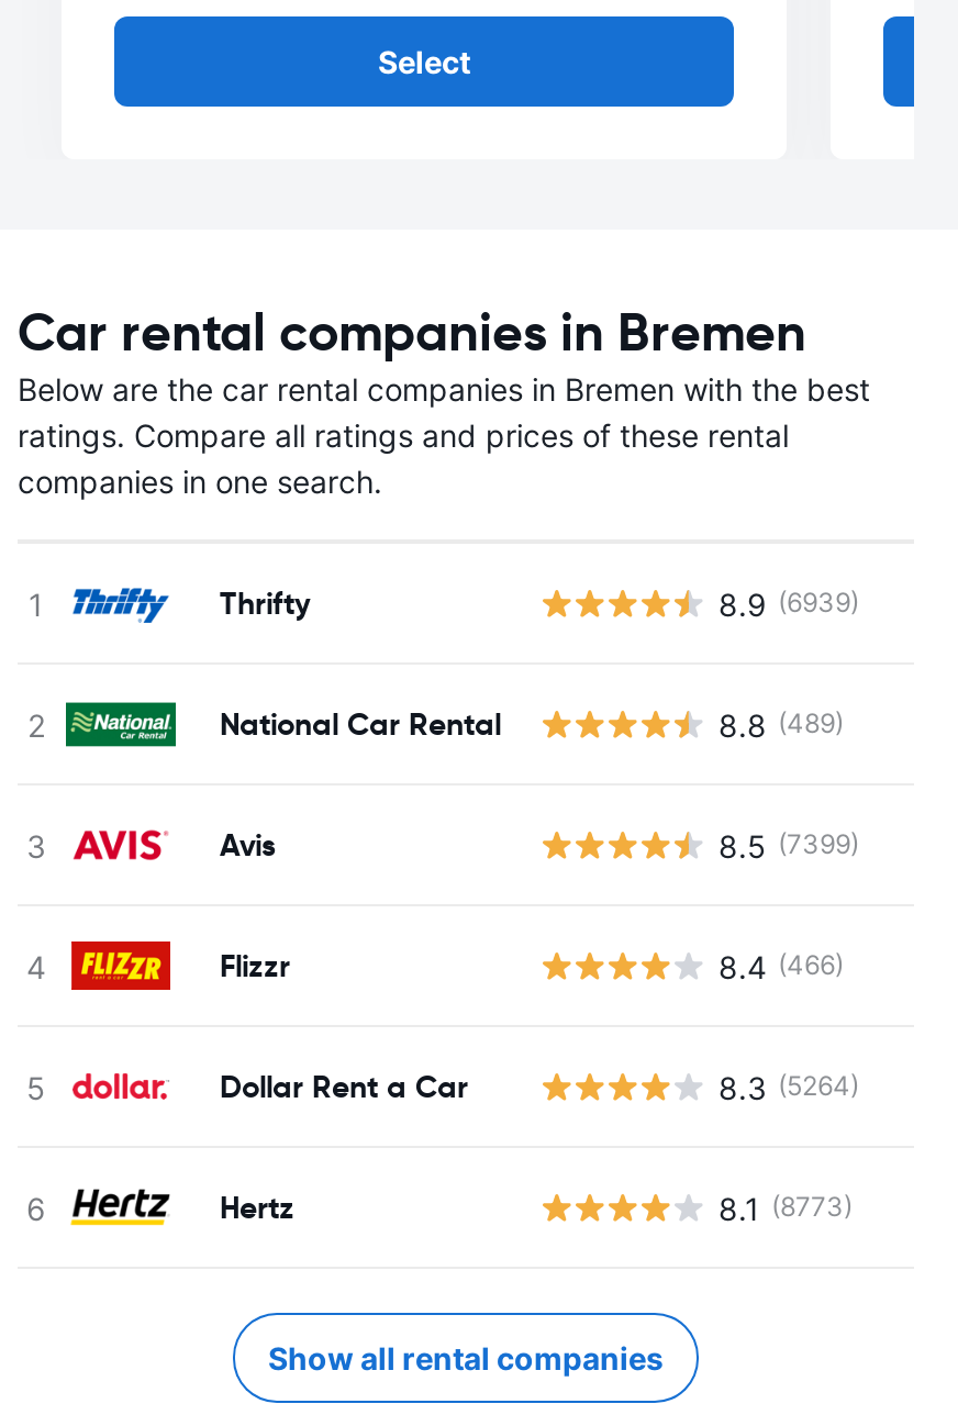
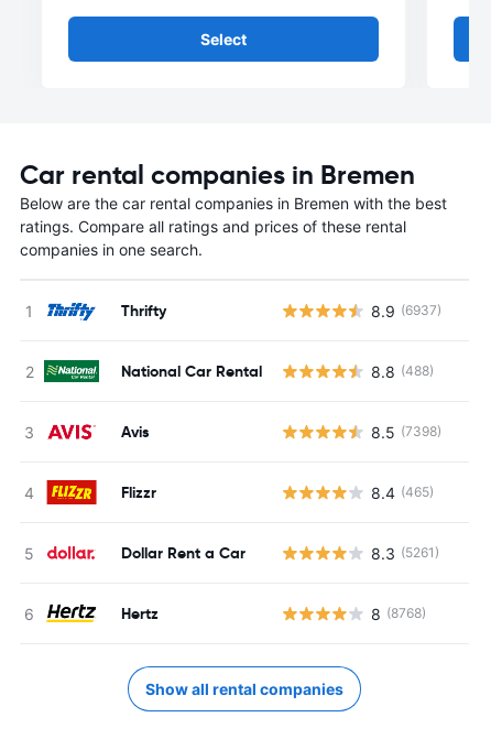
- 8.9 (6939)
+ 8.9 (6937)

- 8.8 (489)
+ 8.8 (488)

- 8.5 (7399)
+ 8.5 (7398)

- 8.4 (466)
+ 8.4 (465)

- 8.3 (5264)
+ 8.3 (5261)

- 8.1 (8773)
+ 8 (8768)
